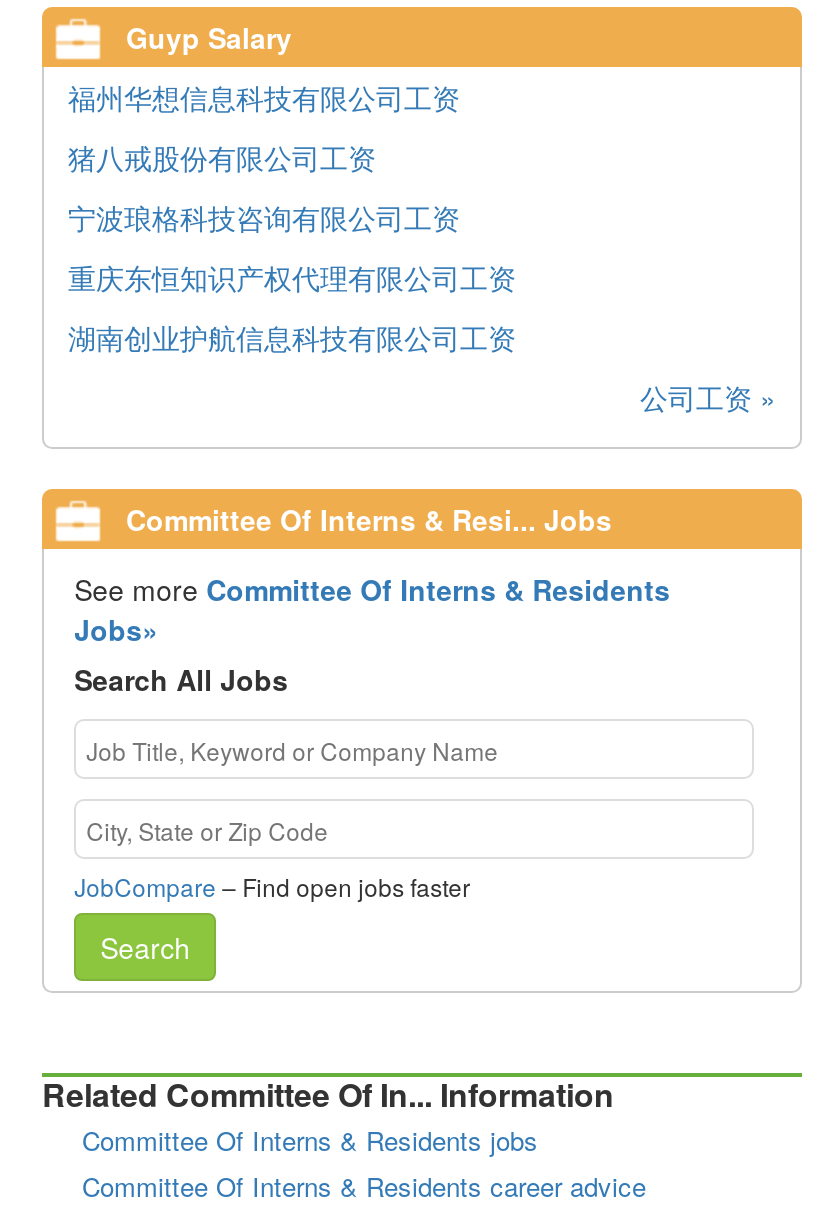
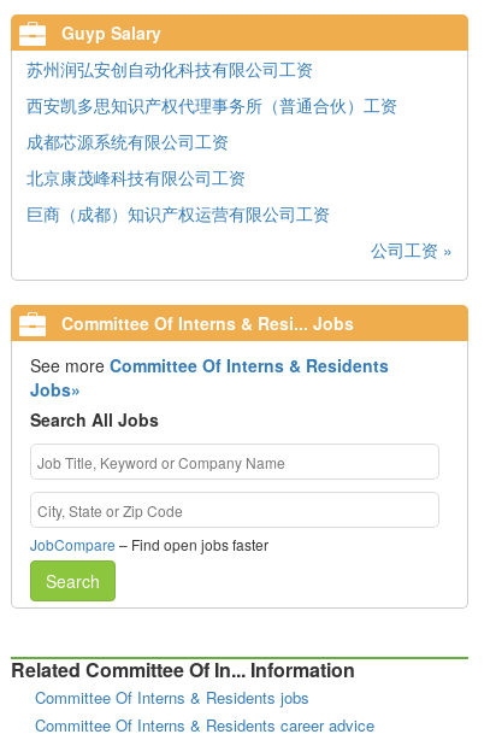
- 福州华想信息科技有限公司工资
+ 苏州润弘安创自动化科技有限公司工资

- 猪八戒股份有限公司工资
+ 西安凯多思知识产权代理事务所（普通合伙）工资

- 宁波琅格科技咨询有限公司工资
+ 成都芯源系统有限公司工资

- 重庆东恒知识产权代理有限公司工资
+ 北京康茂峰科技有限公司工资

- 湖南创业护航信息科技有限公司工资
+ 巨商（成都）知识产权运营有限公司工资
